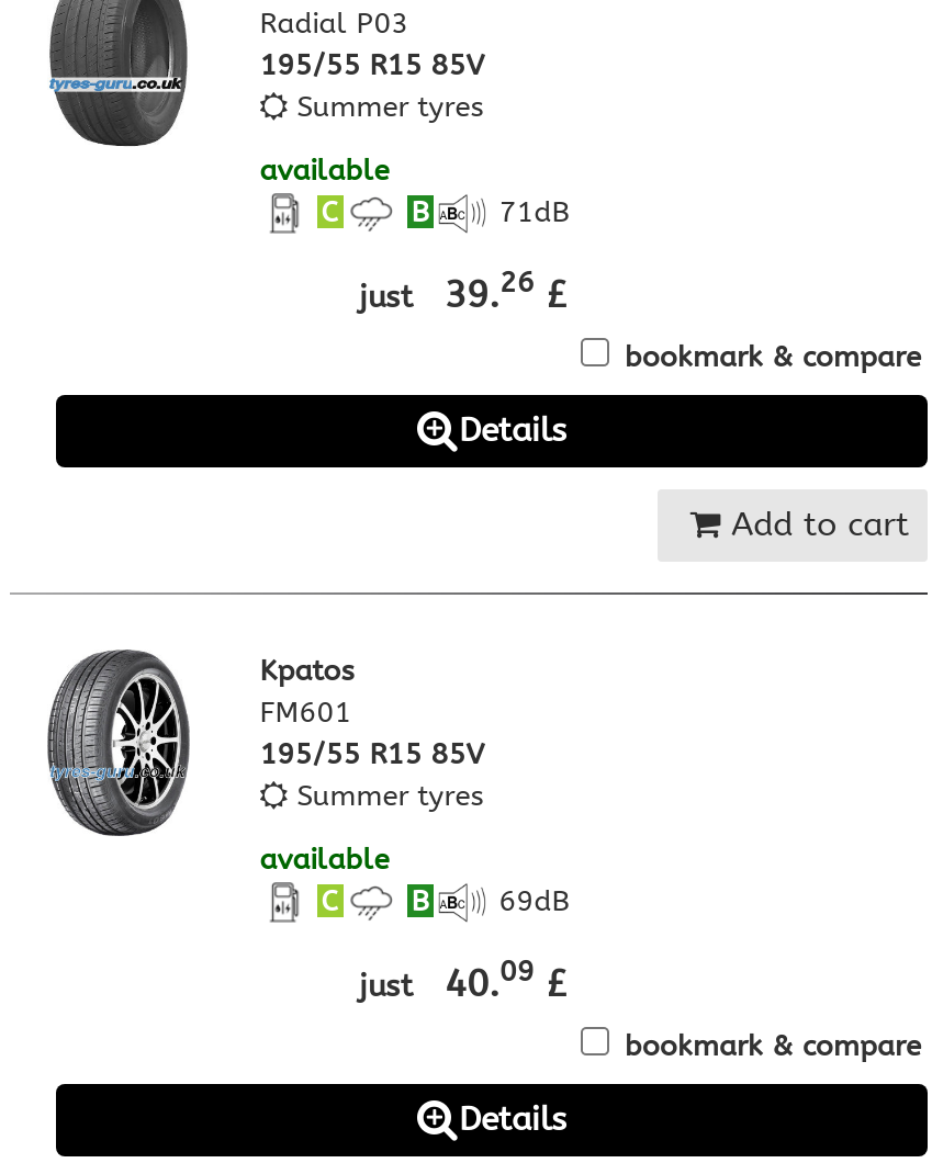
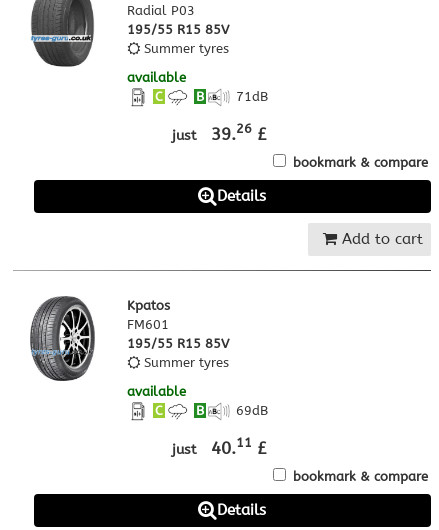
- just 40.09 £
+ just 40.11 £
